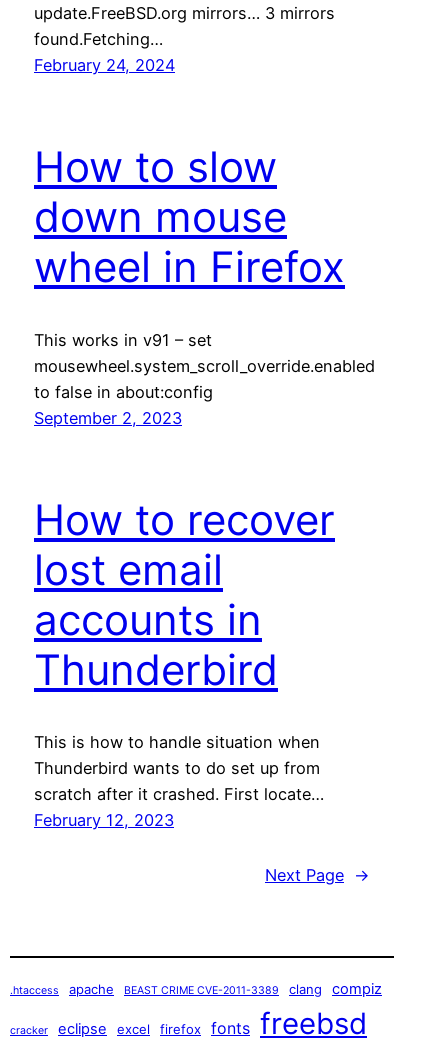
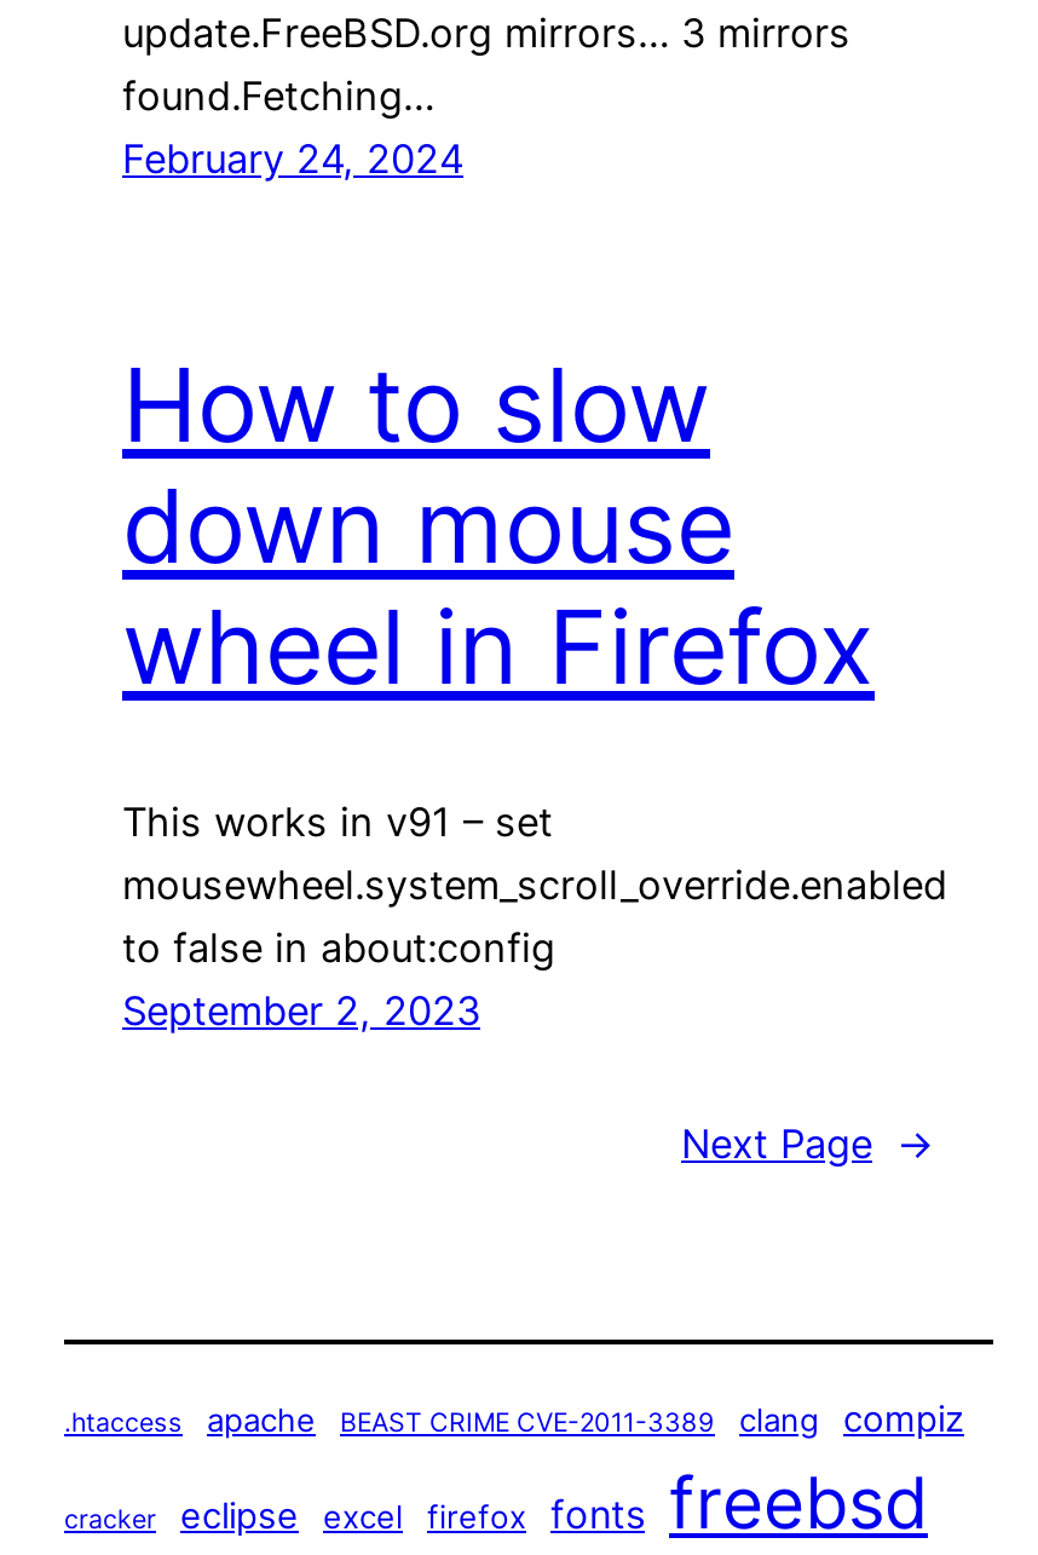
- How to recover
- lost email
- accounts in
- Thunderbird
- This is how to handle situation when
- Thunderbird wants to do set up from
- scratch after it crashed. First locate…
- February 12, 2023
